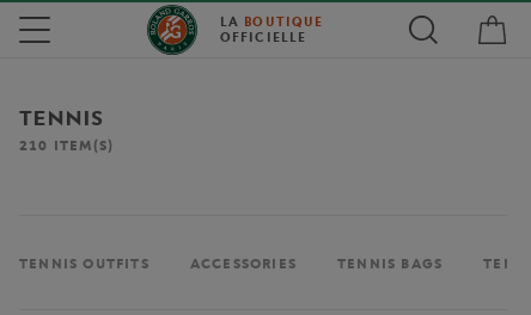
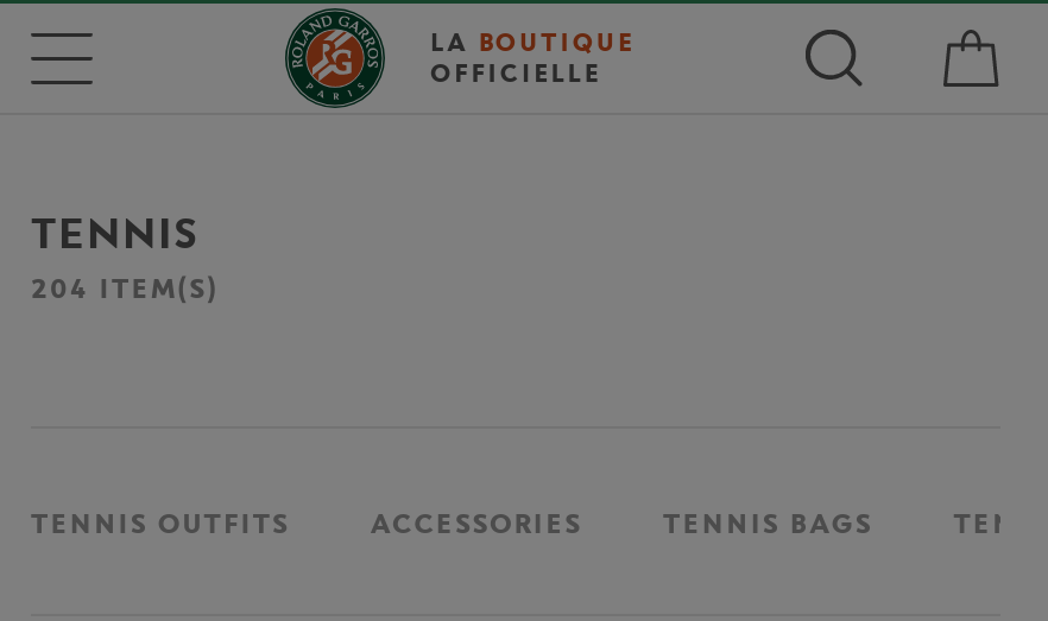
- 210 ITEM(S)
+ 204 ITEM(S)
